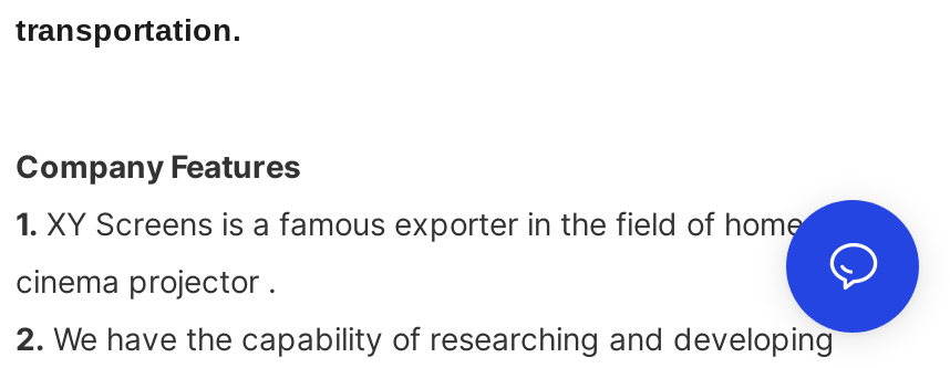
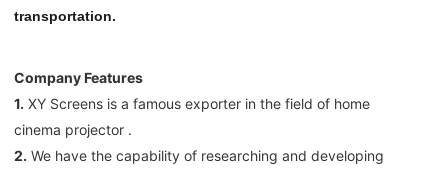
- [image]
